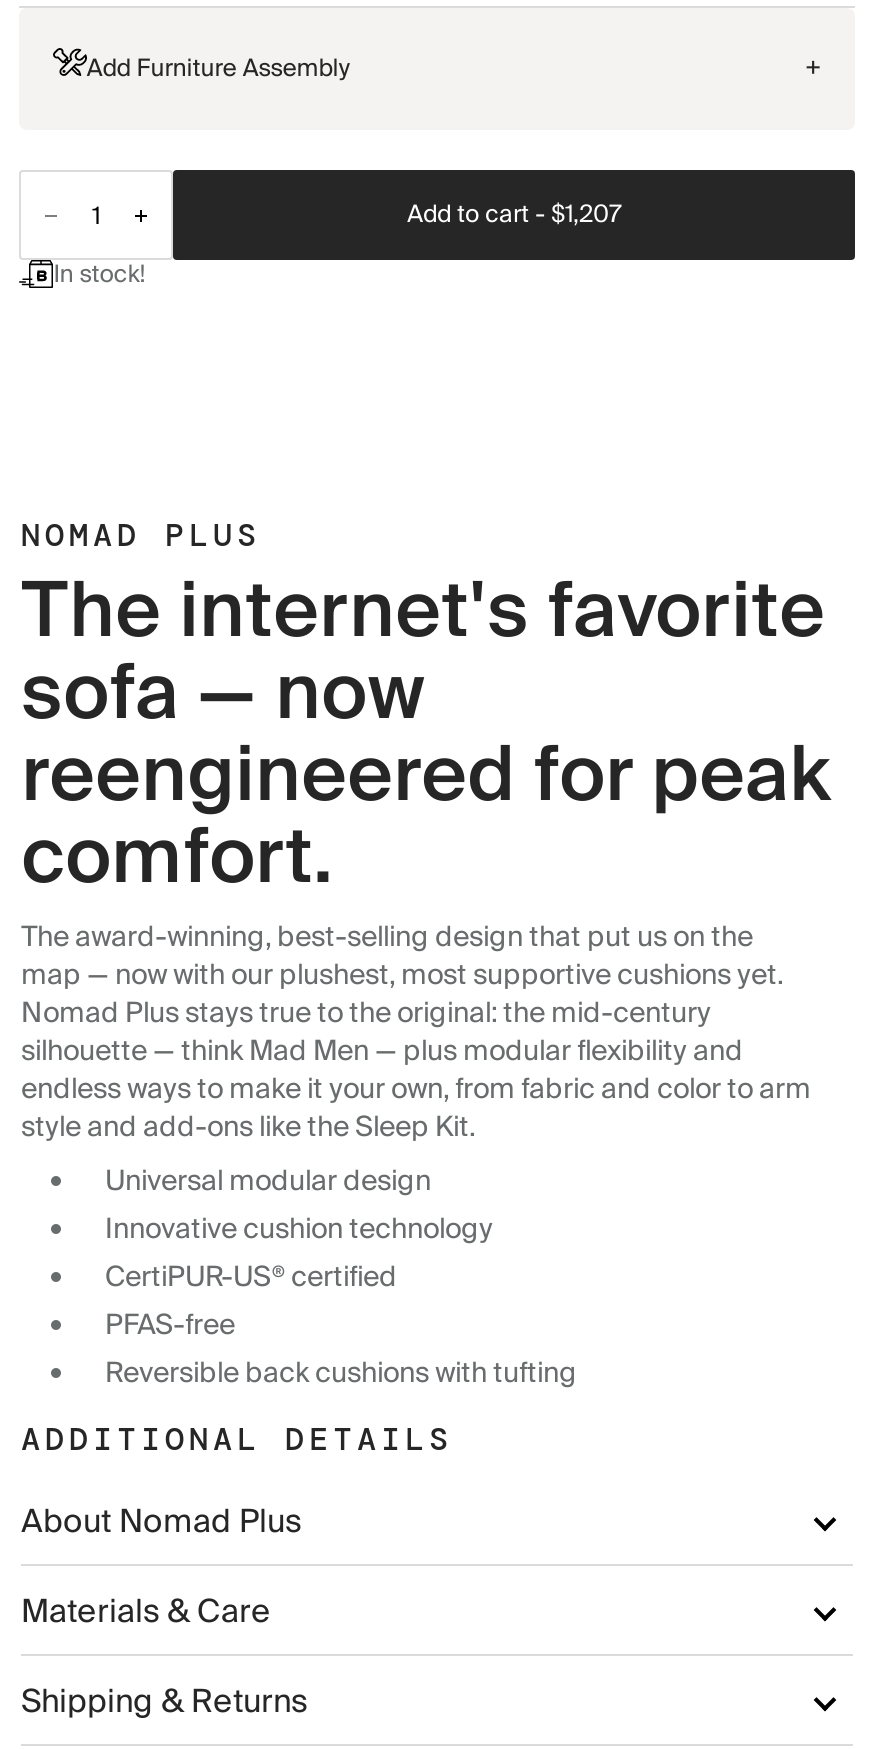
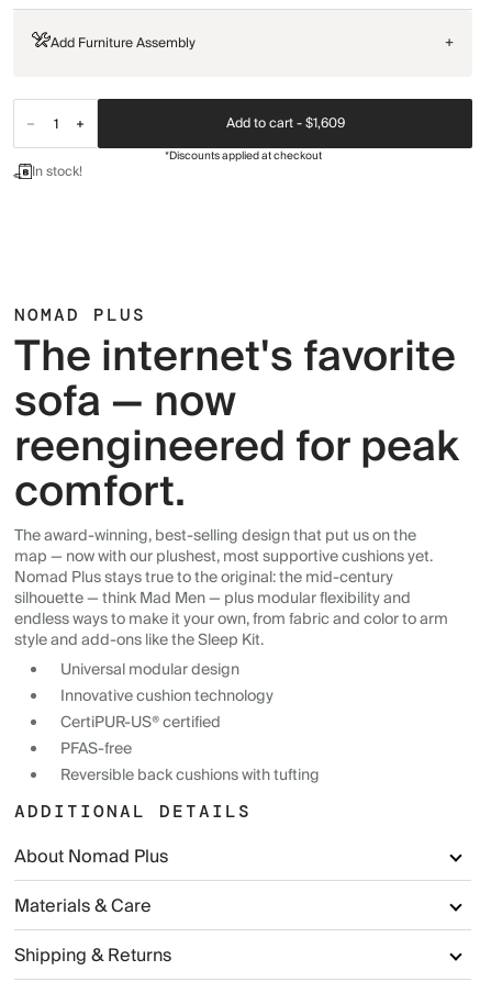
- Add to cart - $1,207
+ Add to cart - $1,609
+ *Discounts applied at checkout
